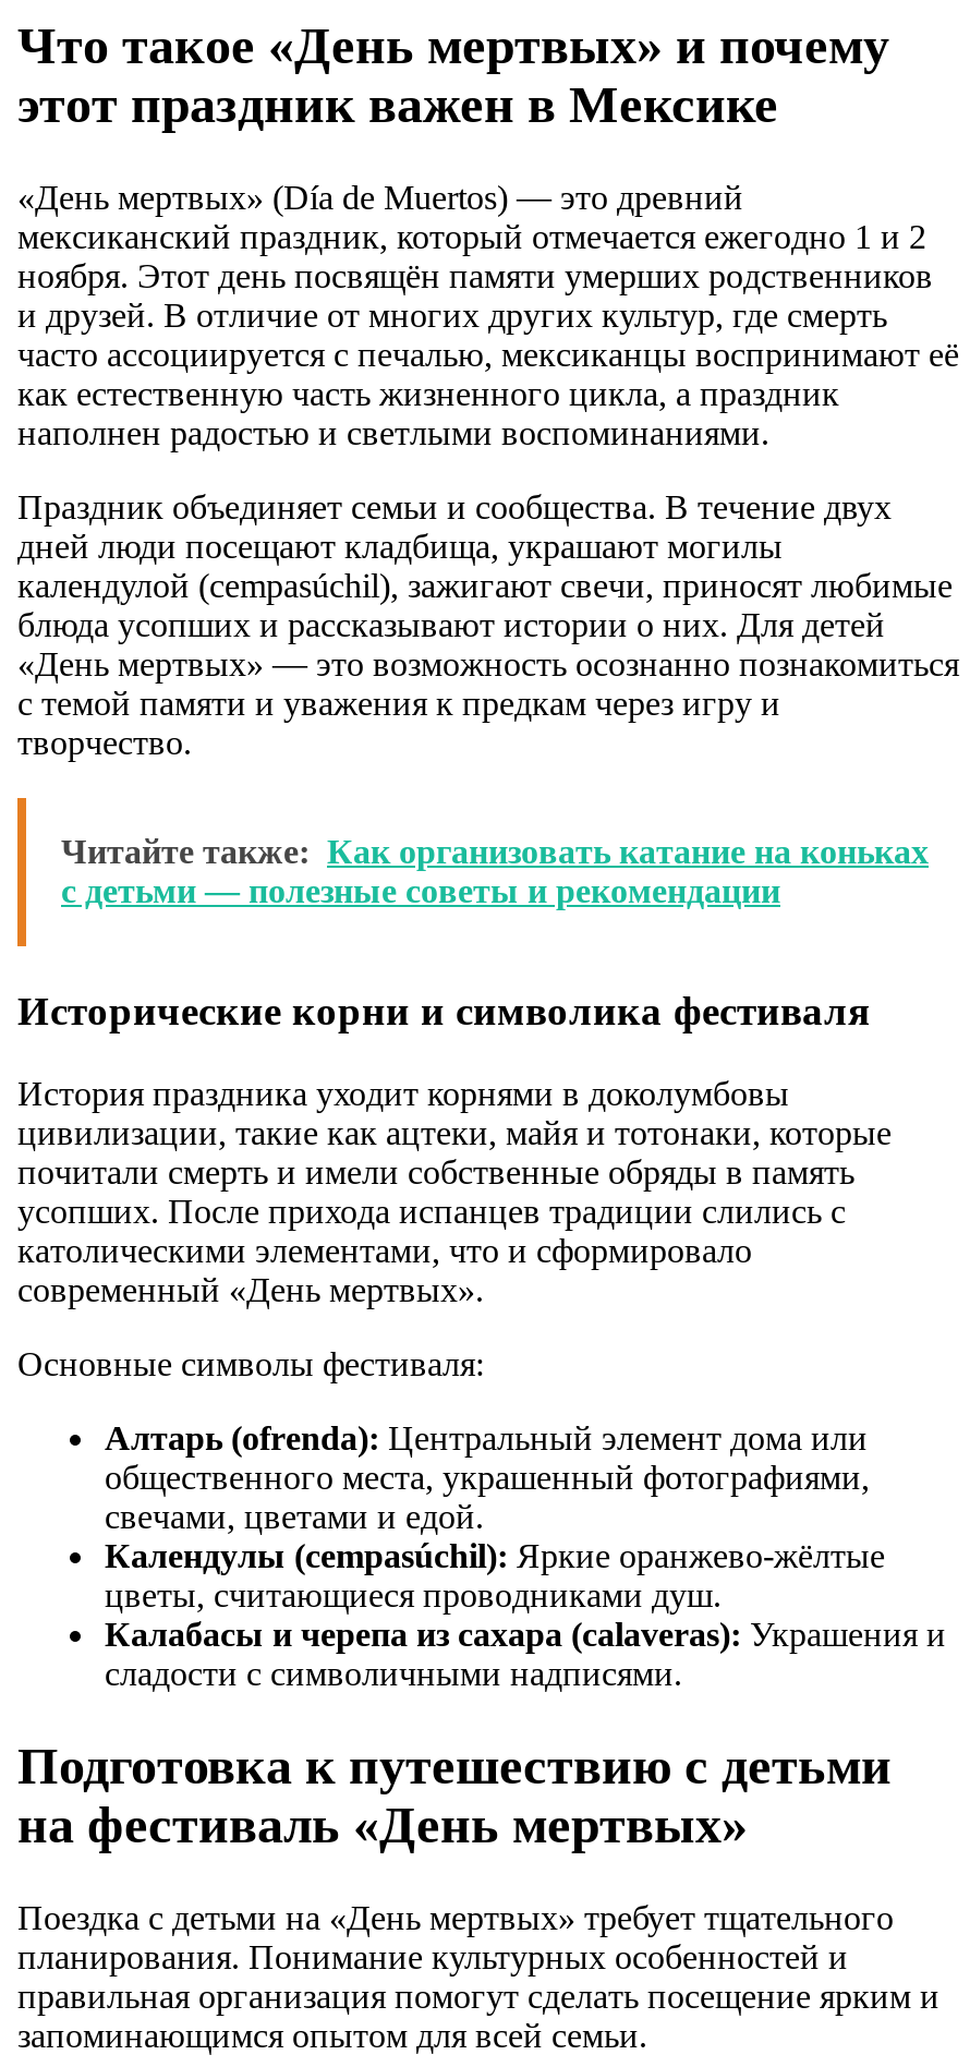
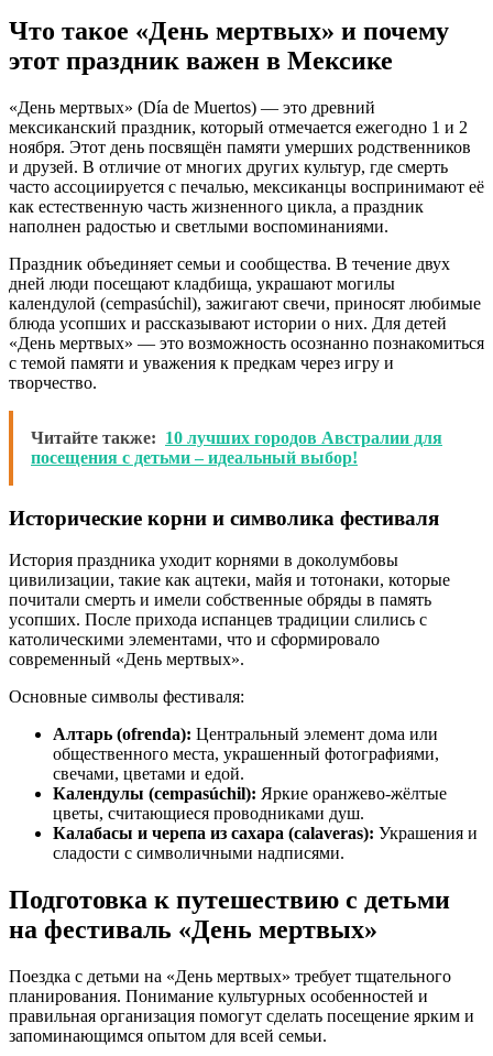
- Читайте также: Как организовать катание на коньках
- с детьми — полезные советы и рекомендации
+ Читайте также: 10 лучших городов Австралии для
+ посещения с детьми – идеальный выбор!
